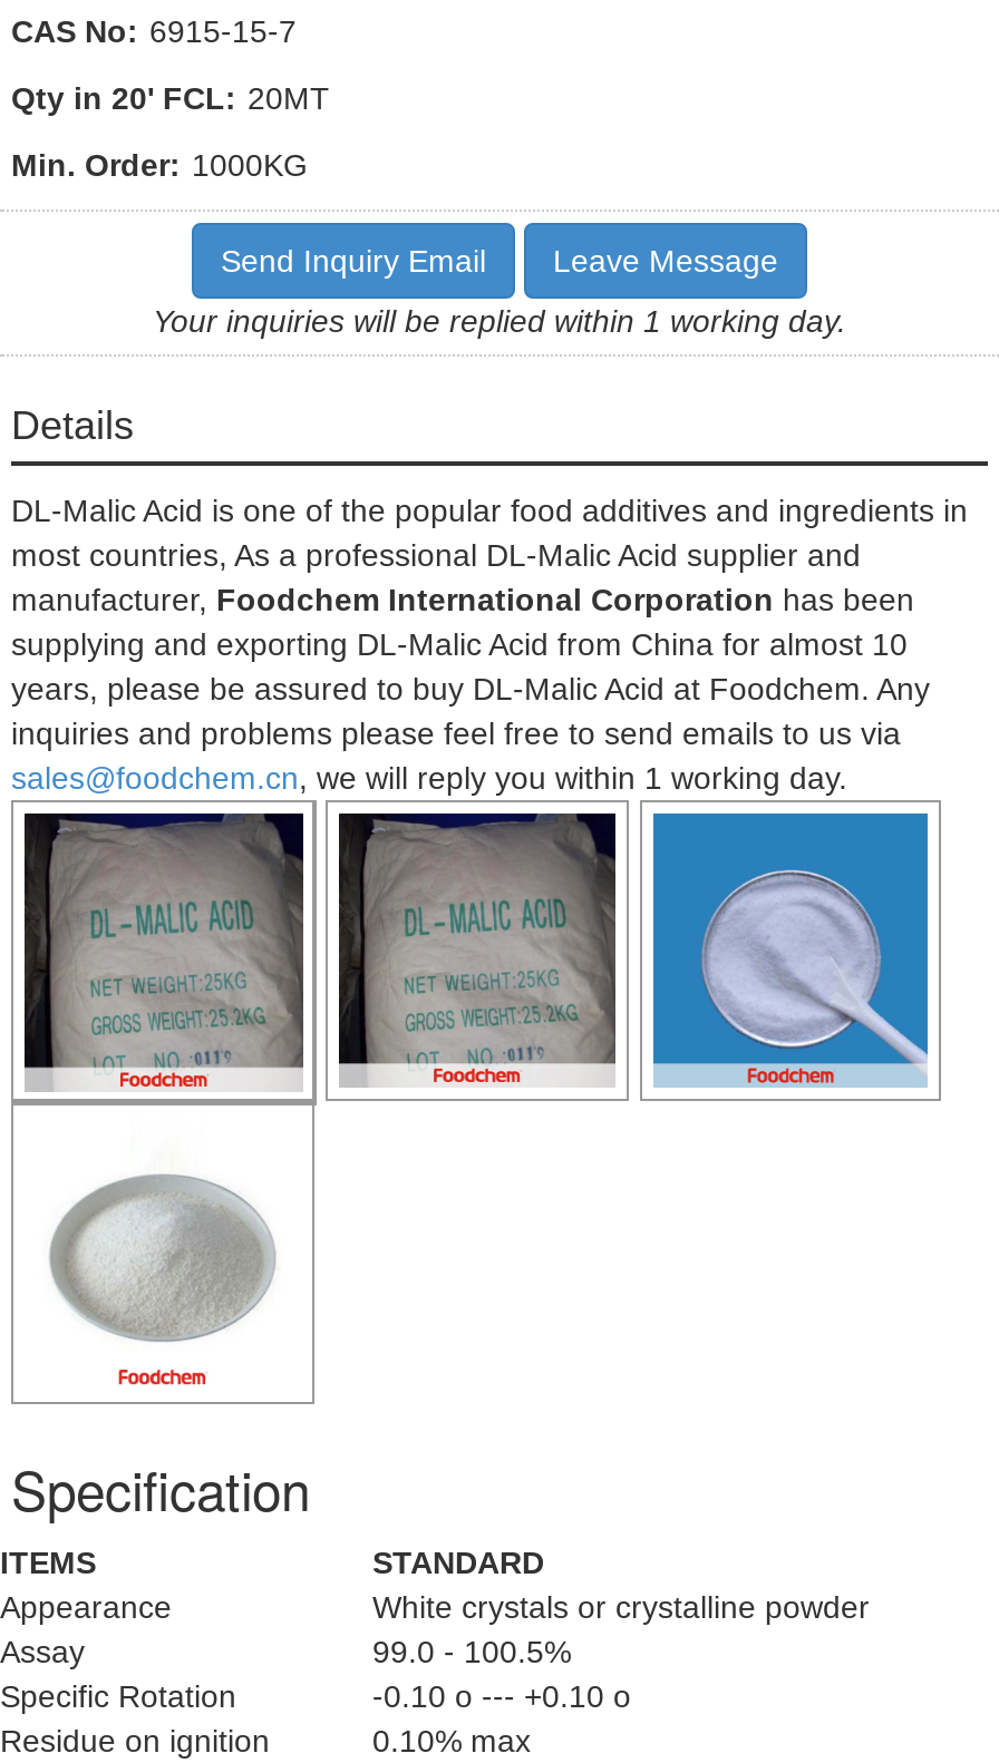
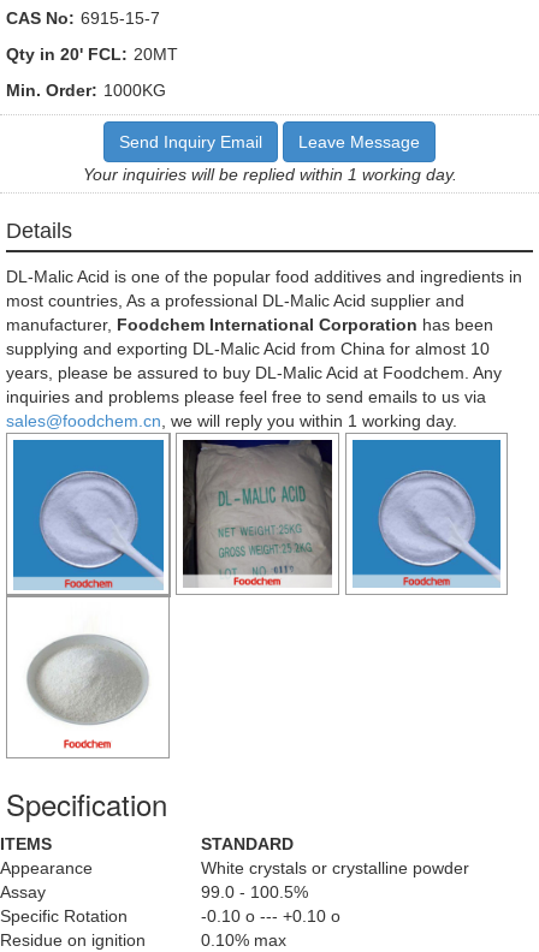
- [image]
+ [image]
